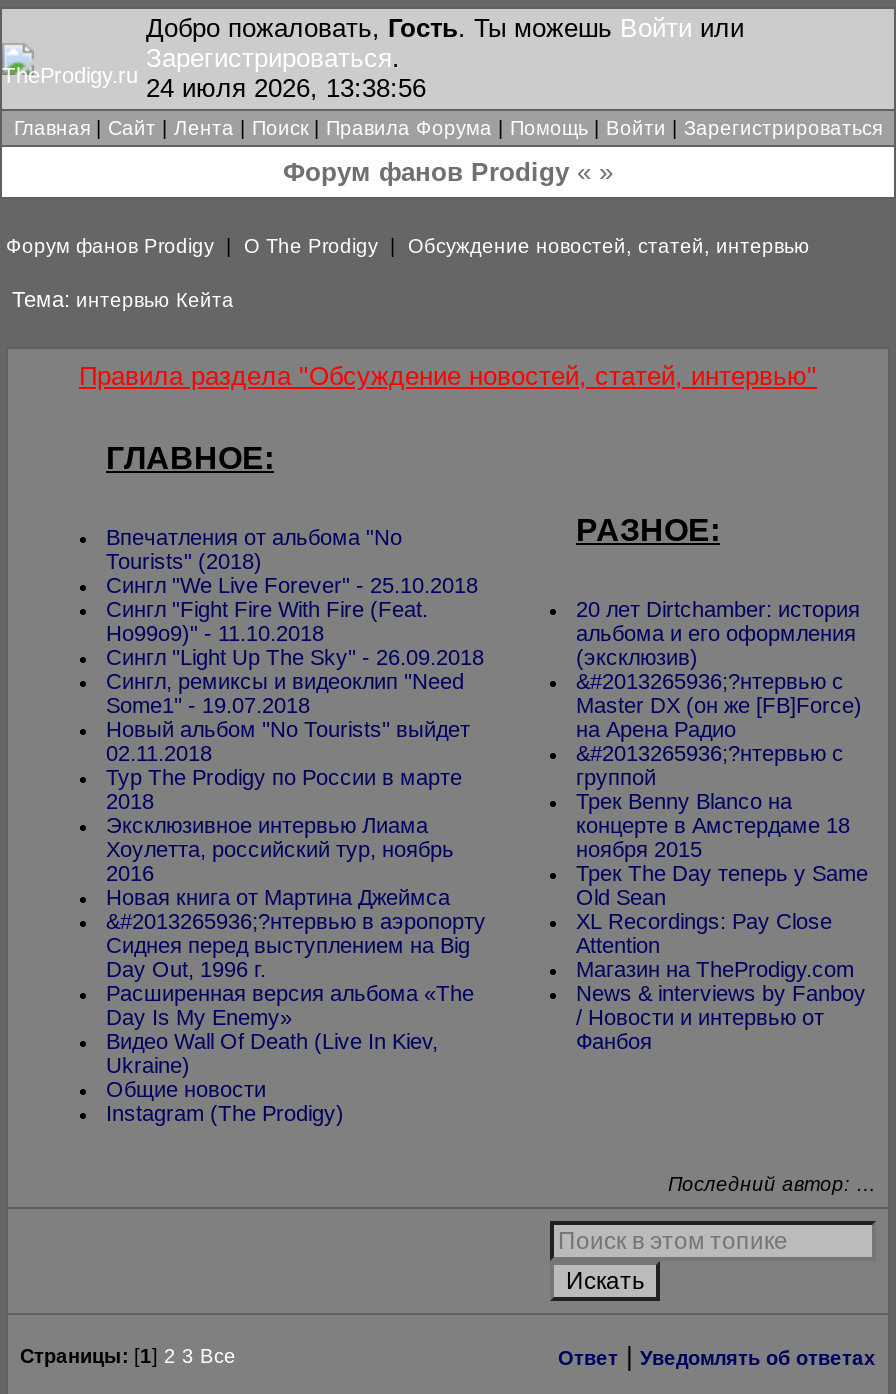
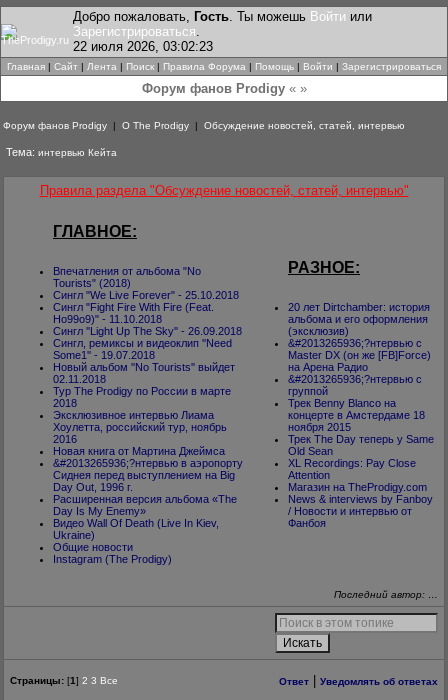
- 24 июля 2026, 13:38:56
+ 22 июля 2026, 03:02:23
